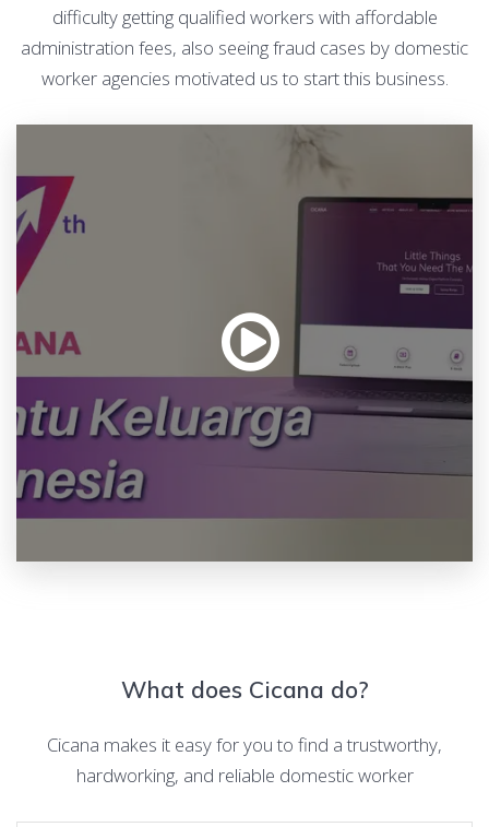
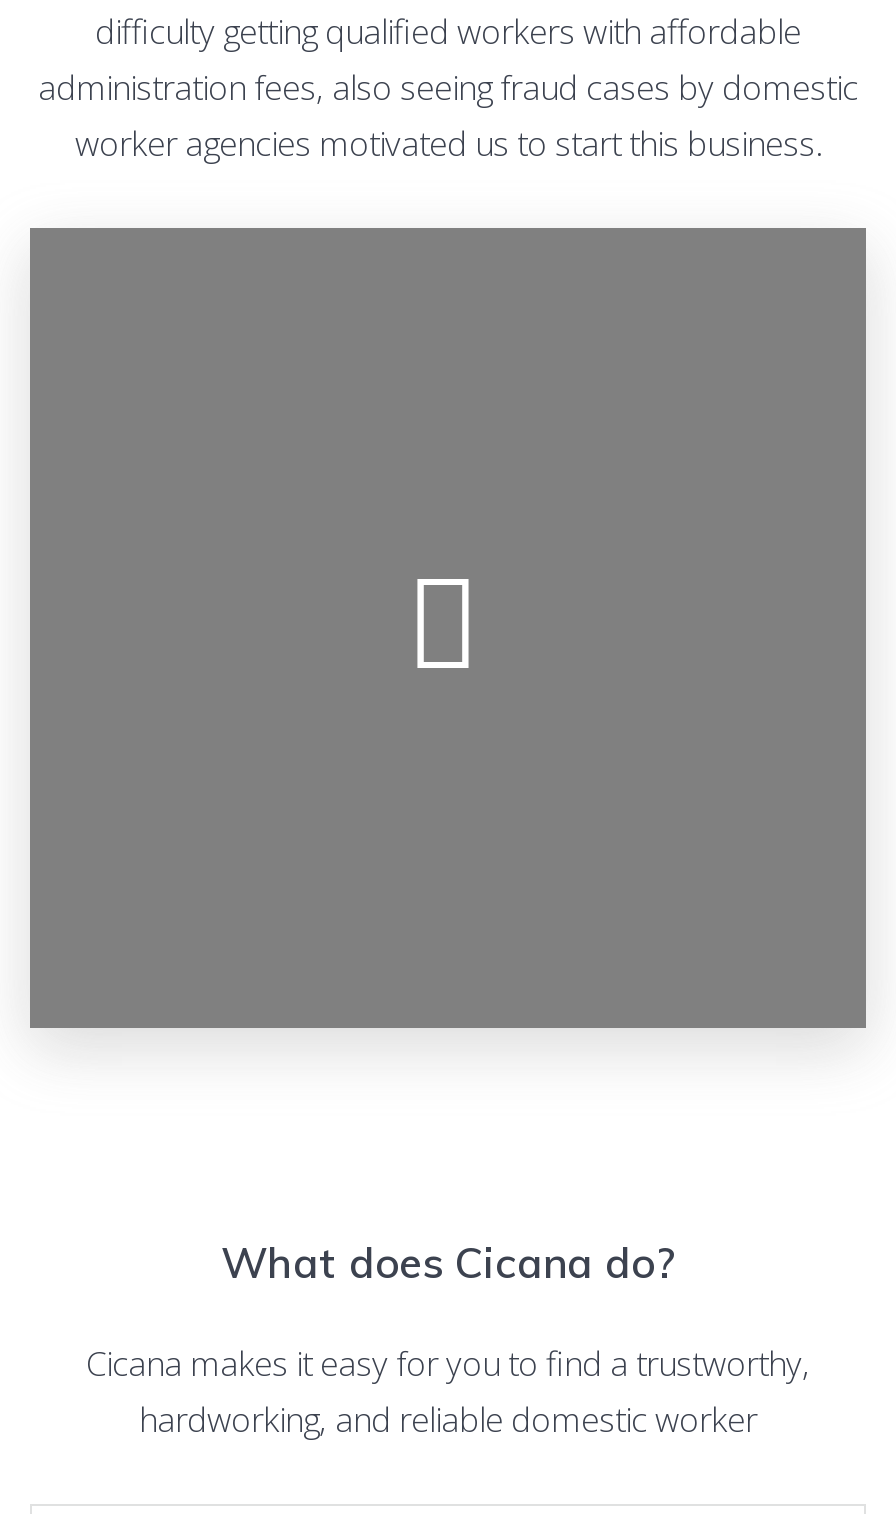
- [image]
